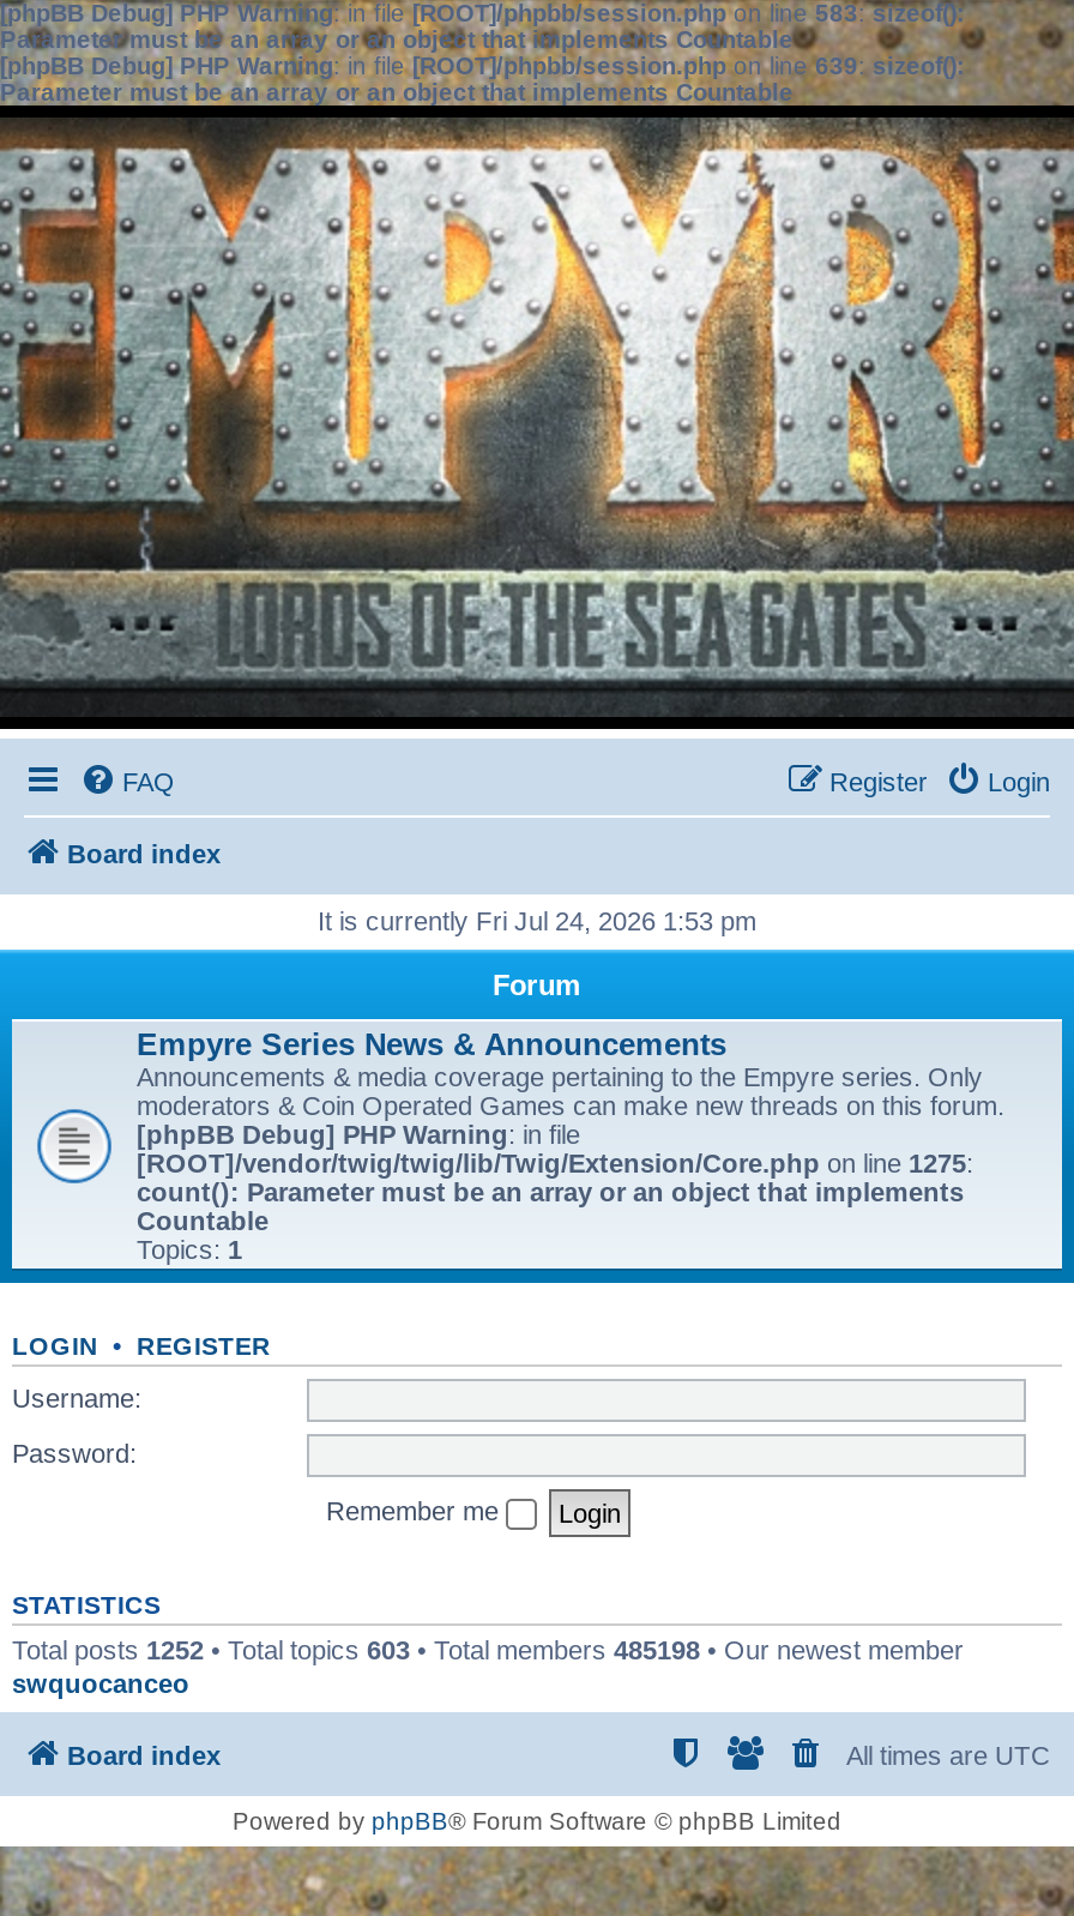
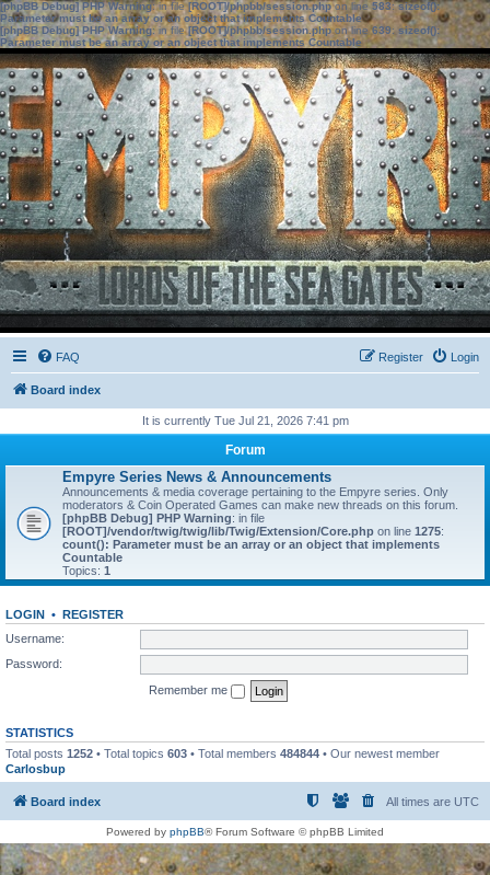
- It is currently Fri Jul 24, 2026 1:53 pm
+ It is currently Tue Jul 21, 2026 7:41 pm

- Total posts 1252 • Total topics 603 • Total members 485198 • Our newest member
- swquocanceo
+ Total posts 1252 • Total topics 603 • Total members 484844 • Our newest member
+ Carlosbup
